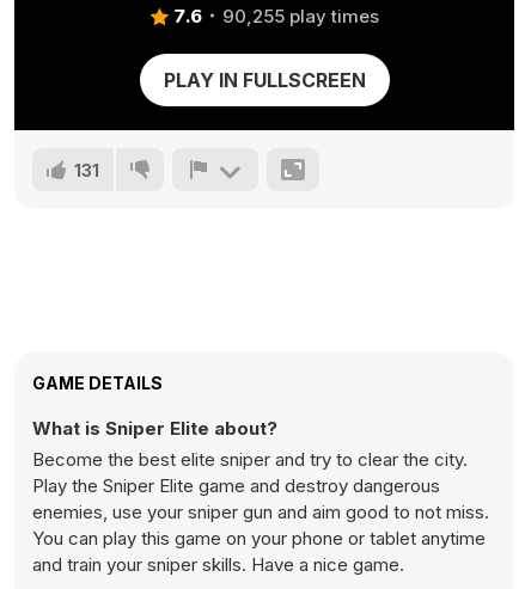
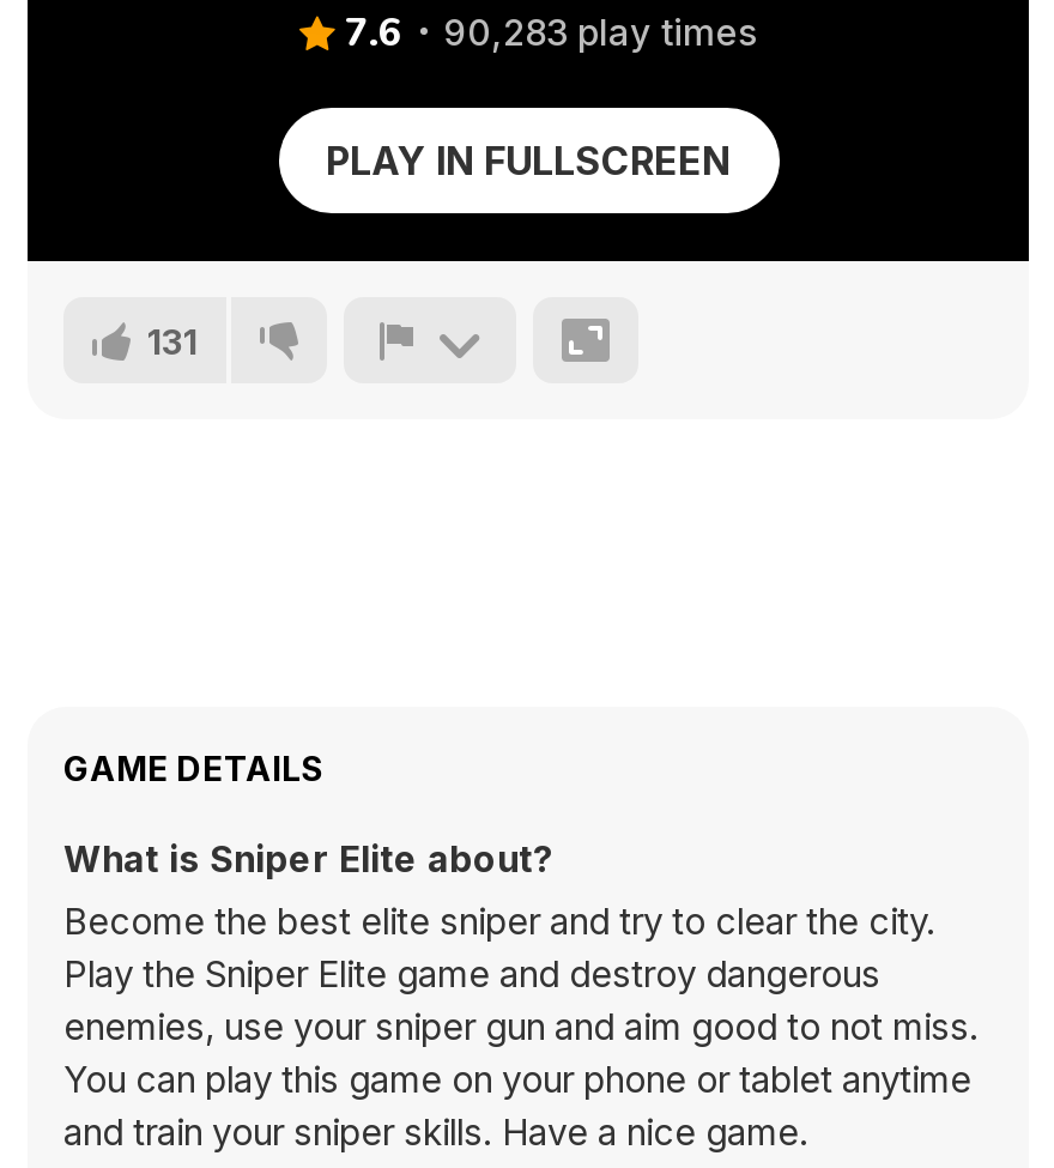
- 7.6 90,255 play times
+ 7.6 90,283 play times
